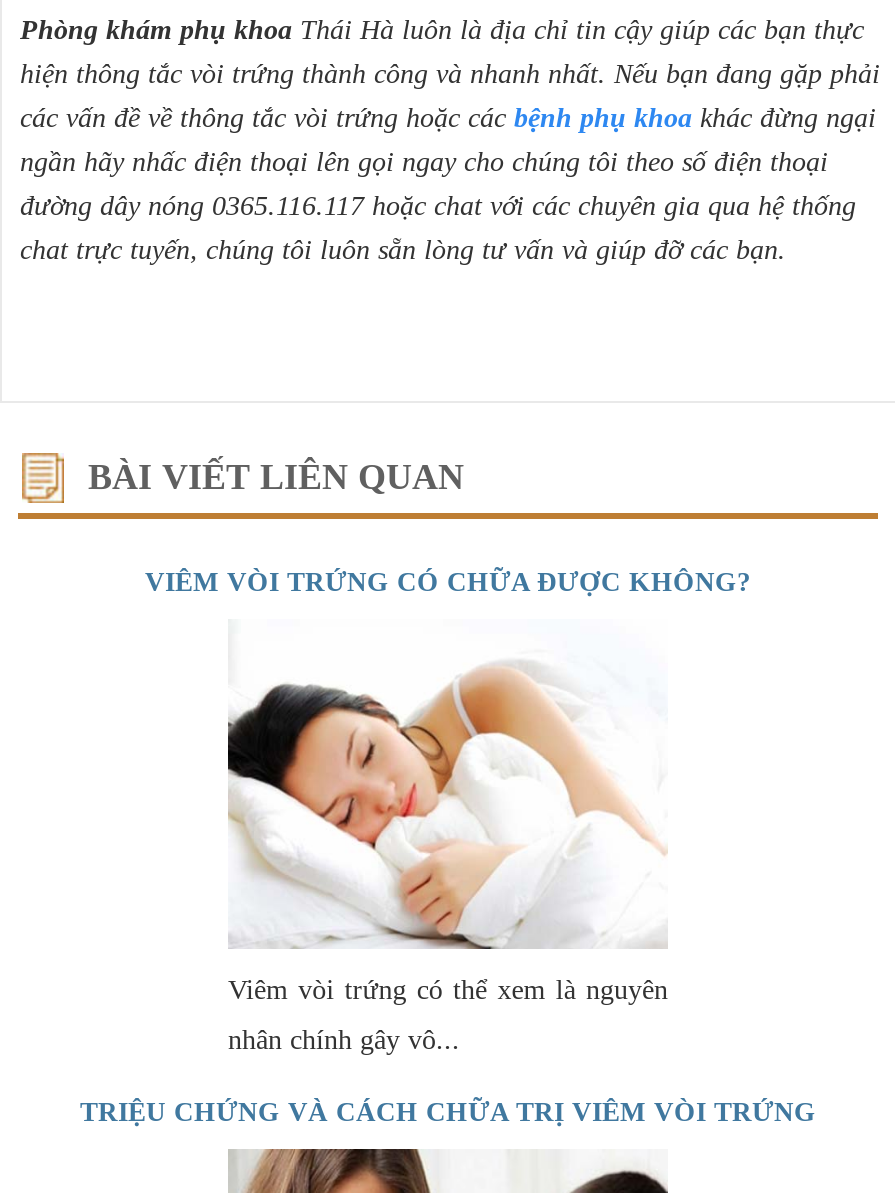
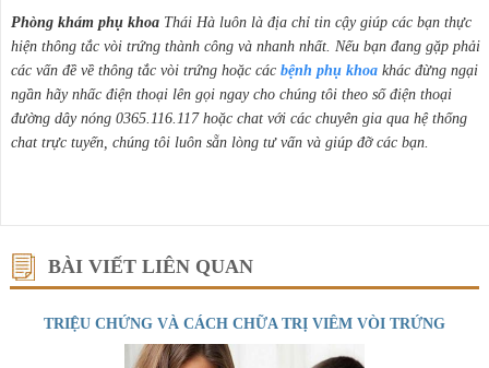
- VIÊM VÒI TRỨNG CÓ CHỮA ĐƯỢC KHÔNG?

- [image]
- Viêm vòi trứng có thể xem là nguyên
- nhân chính gây vô...
